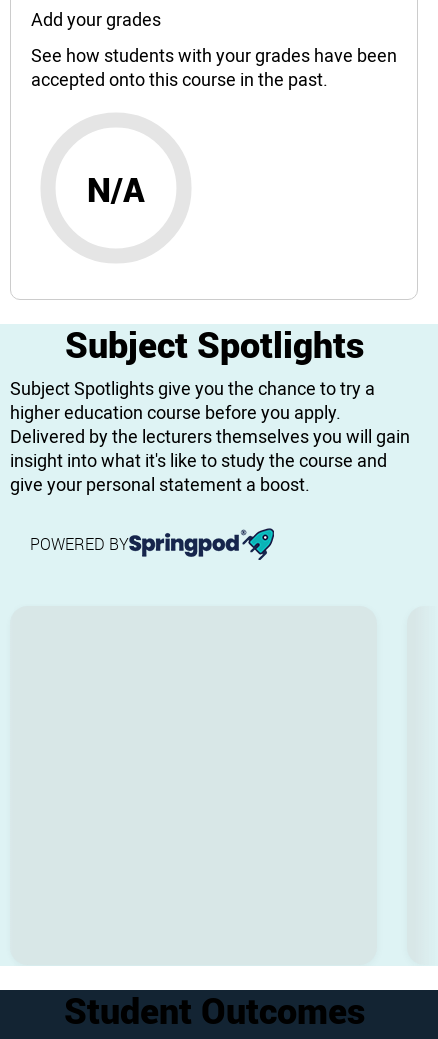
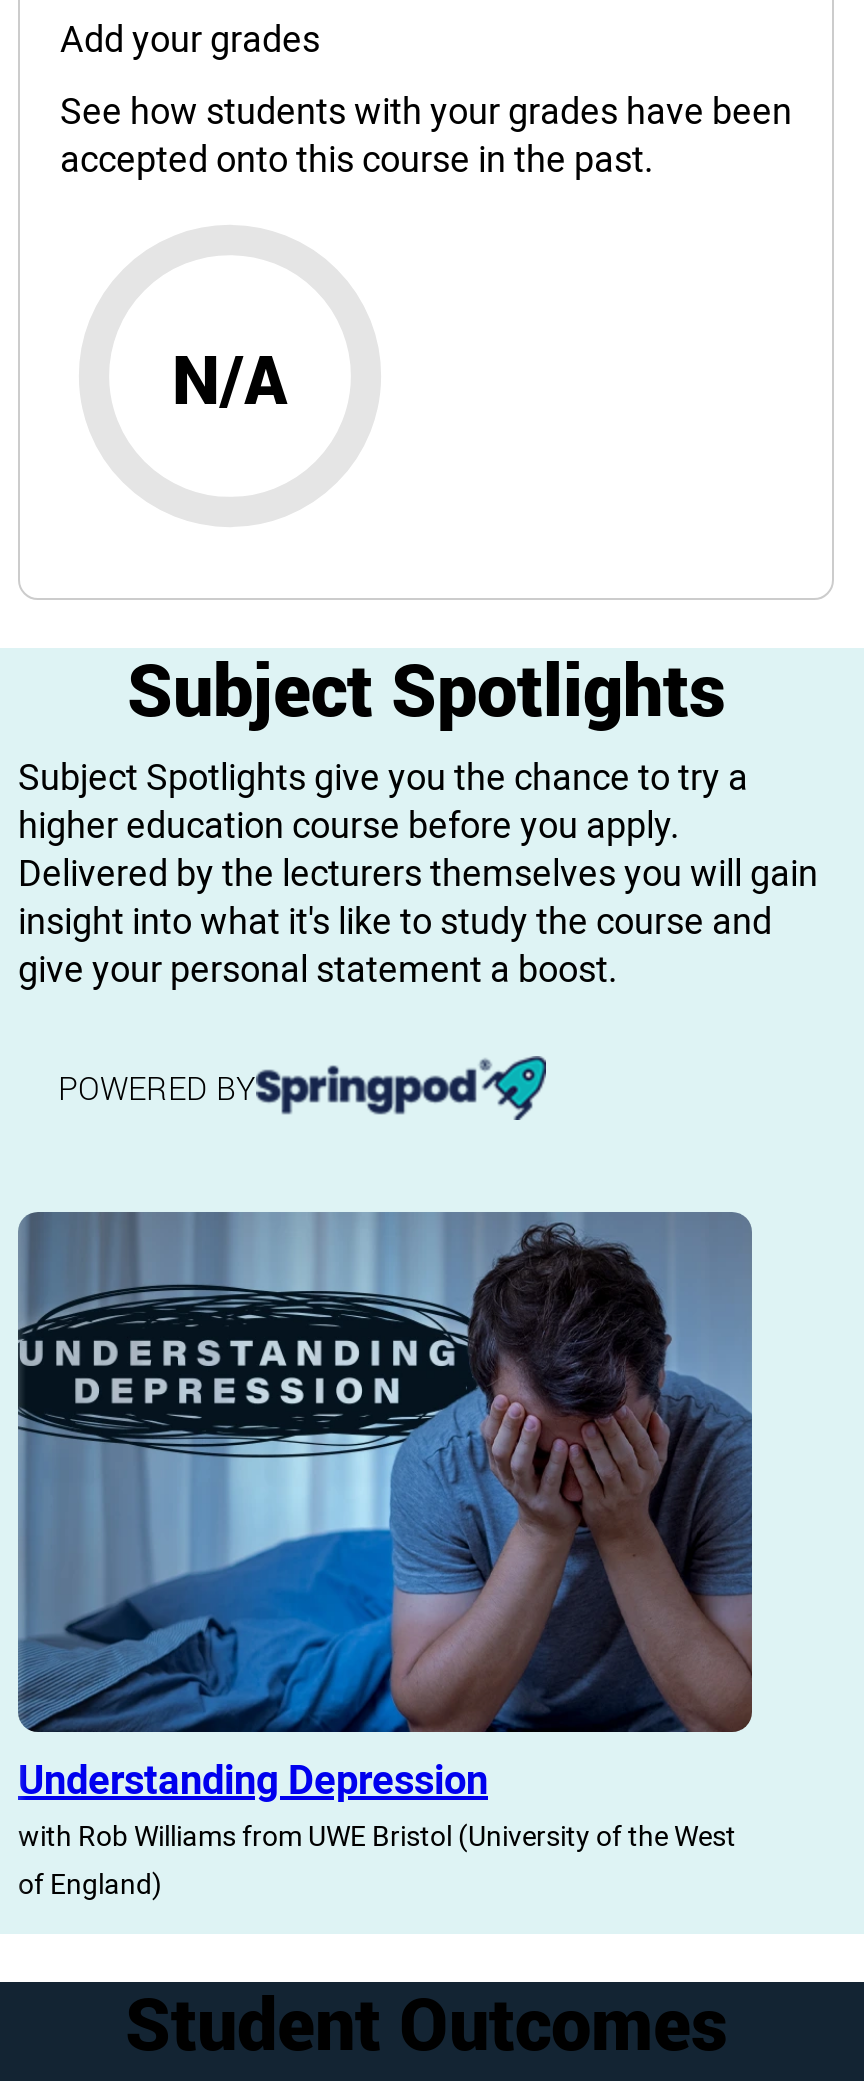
+ [image]
+ Understanding Depression
+ with Rob Williams from UWE Bristol (University of the West
+ of England)
